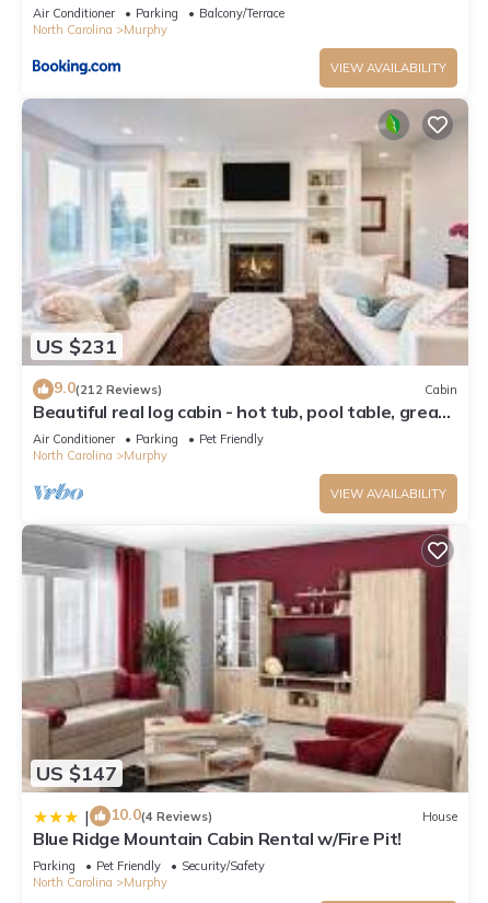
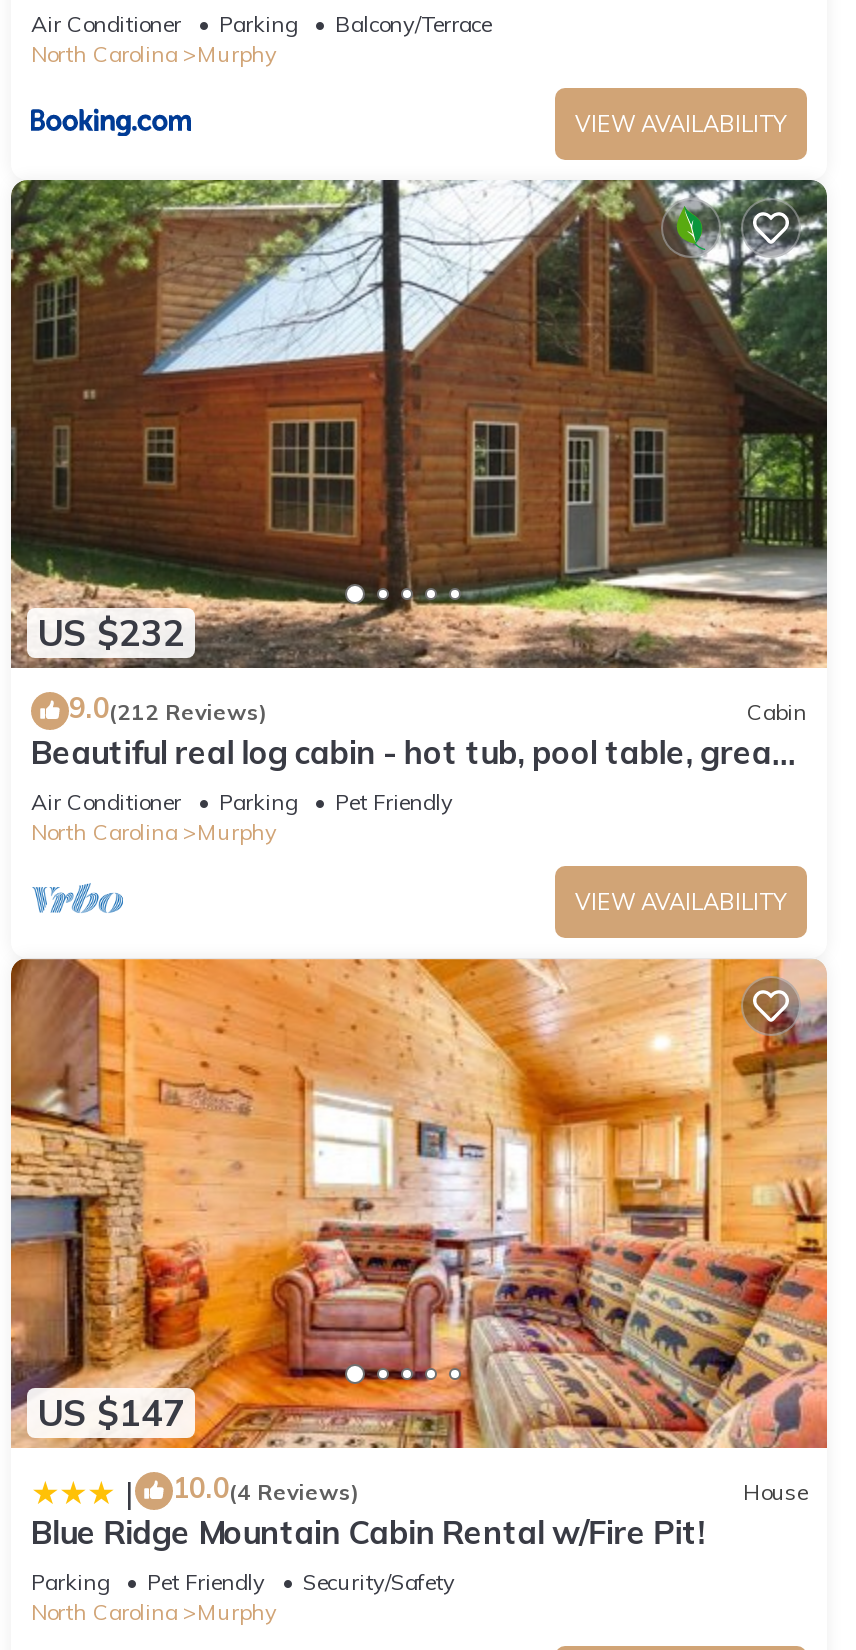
- [image]
- US $231
+ [image]
+ US $232

- [image]
+ [image]
